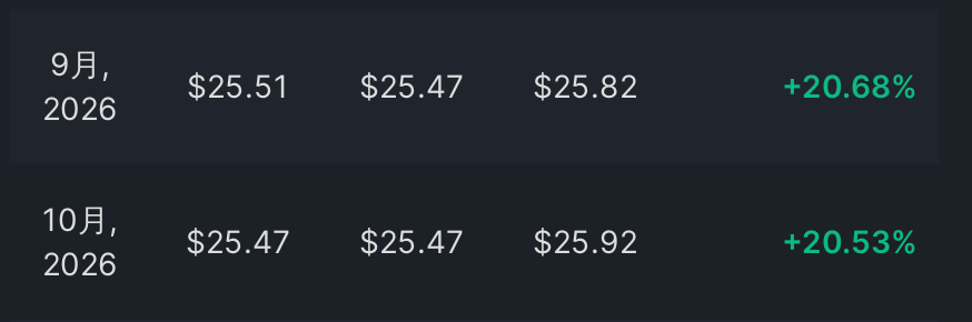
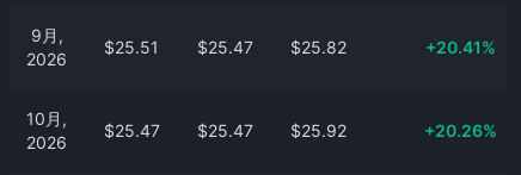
- +20.68%
+ +20.41%

- +20.53%
+ +20.26%
